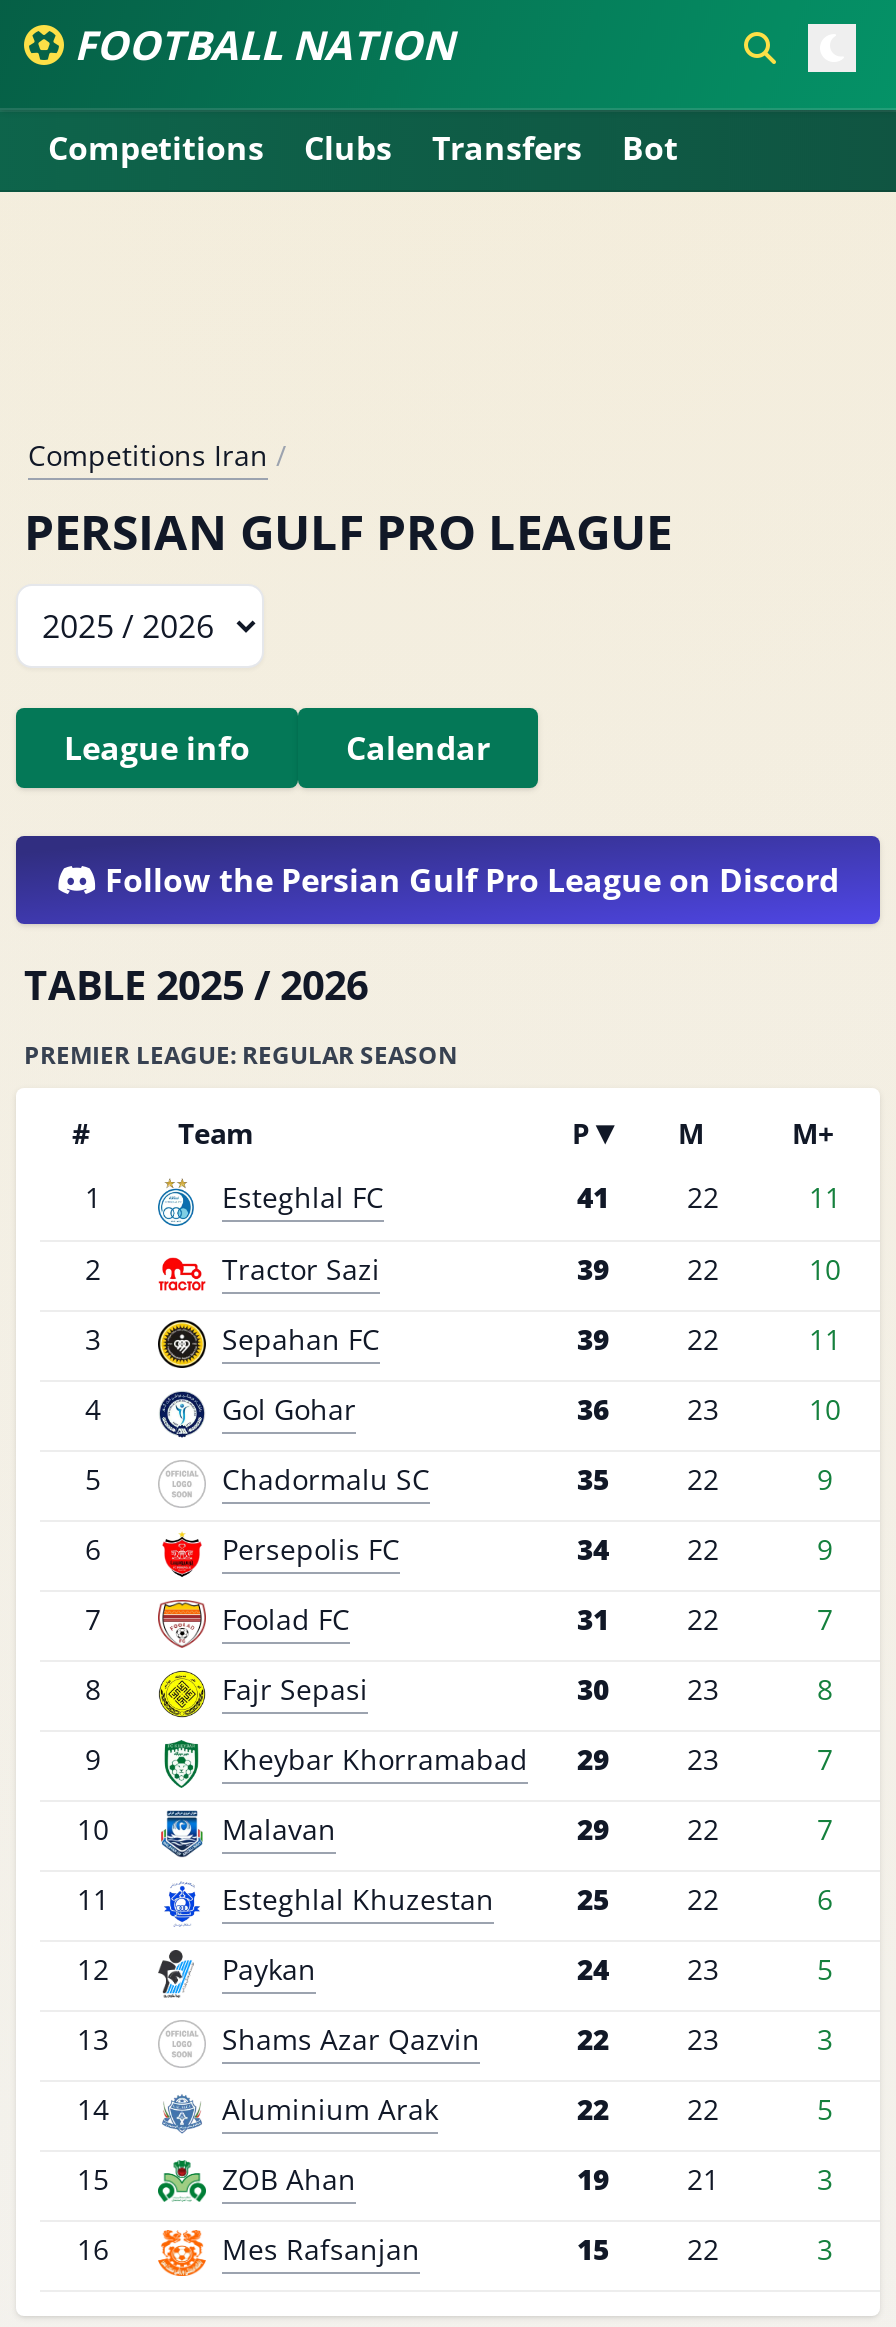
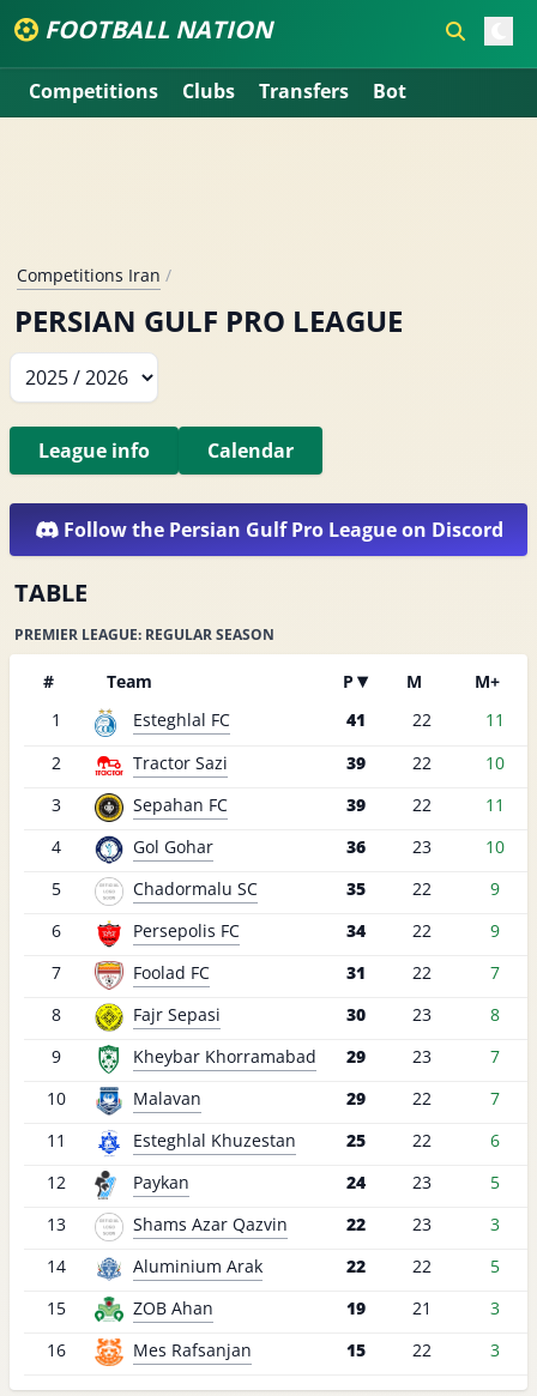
- TABLE 2025 / 2026
+ TABLE
